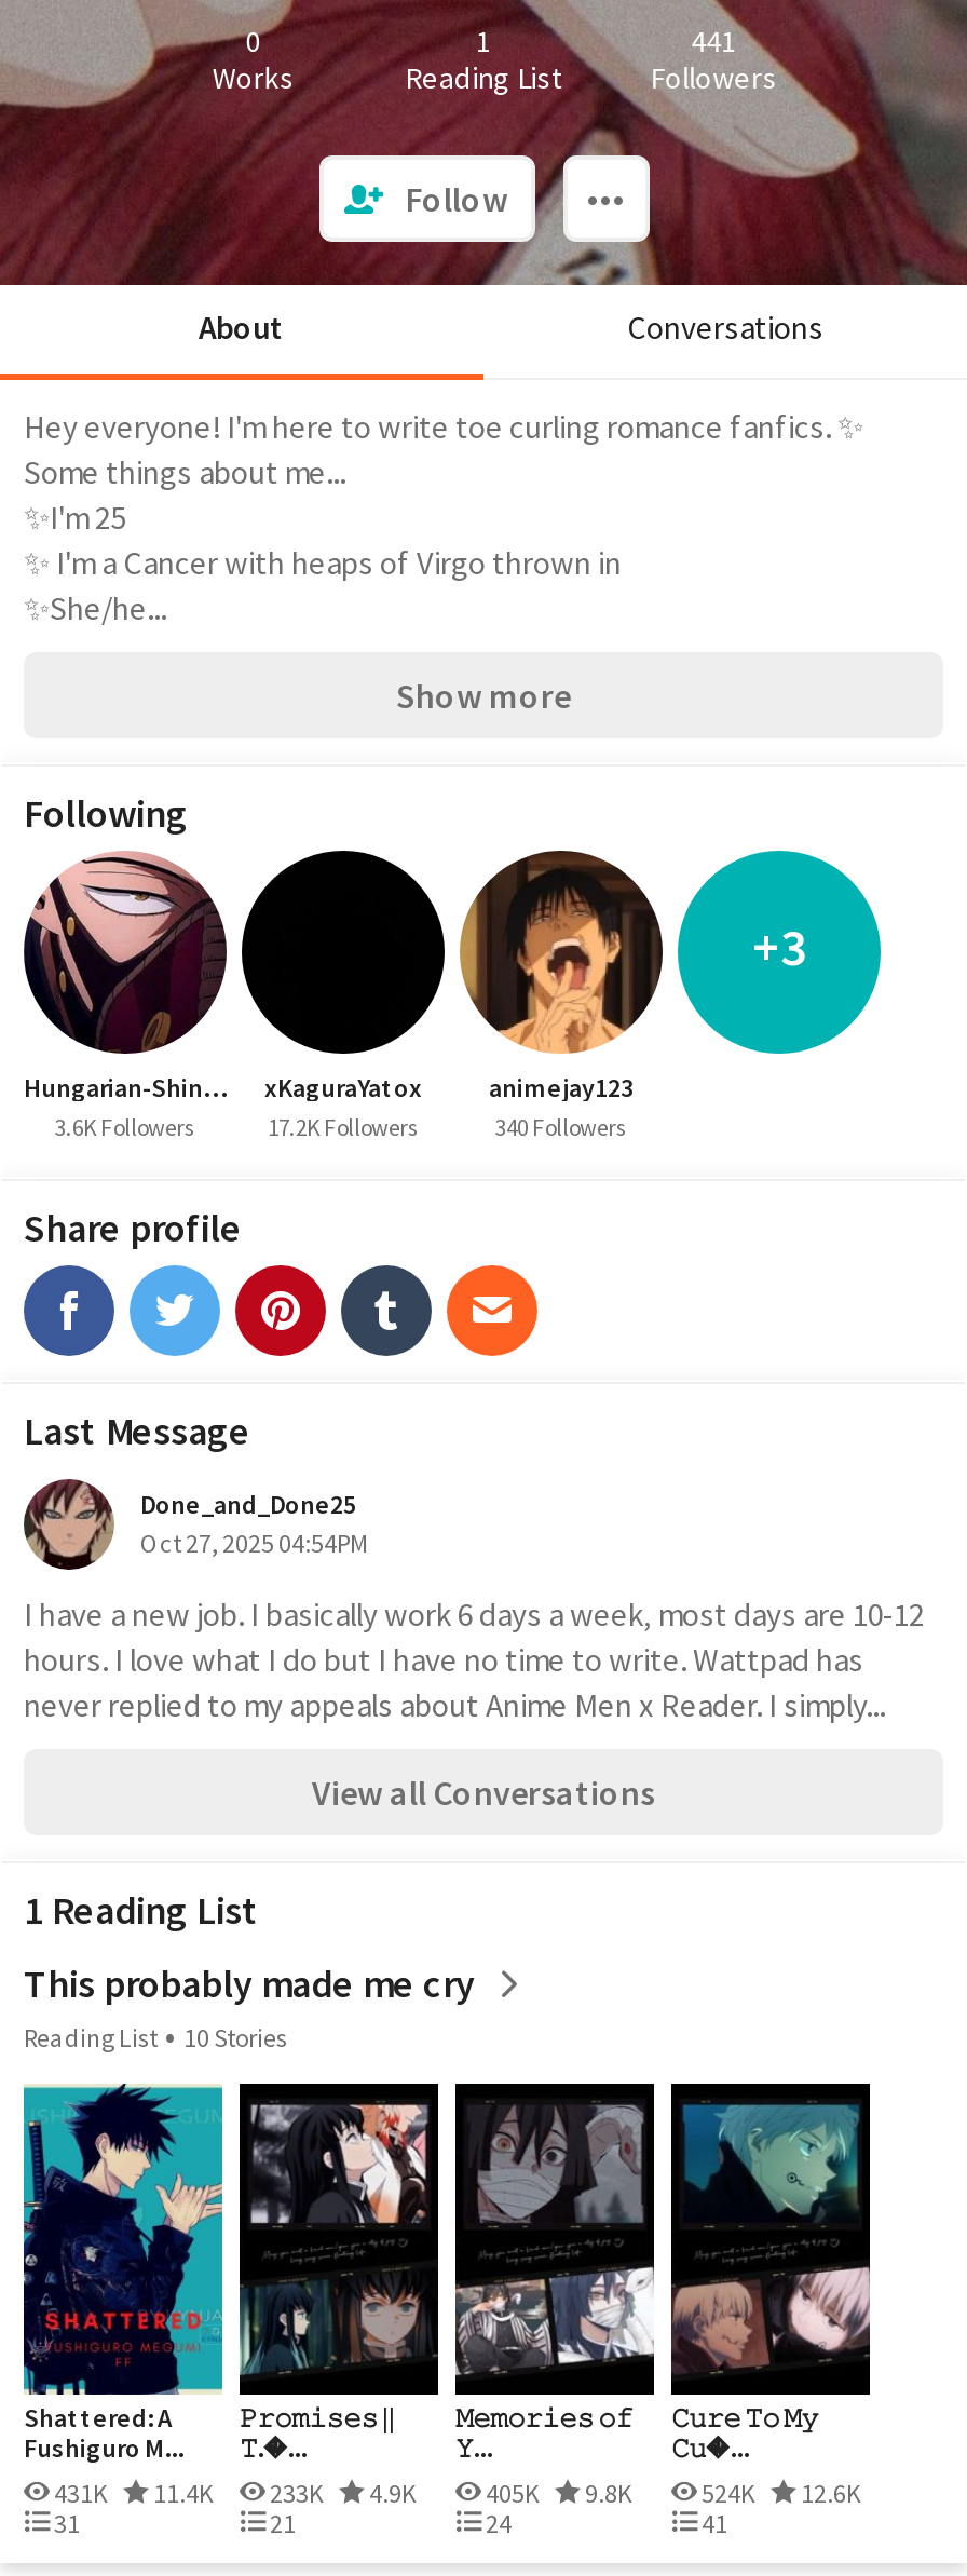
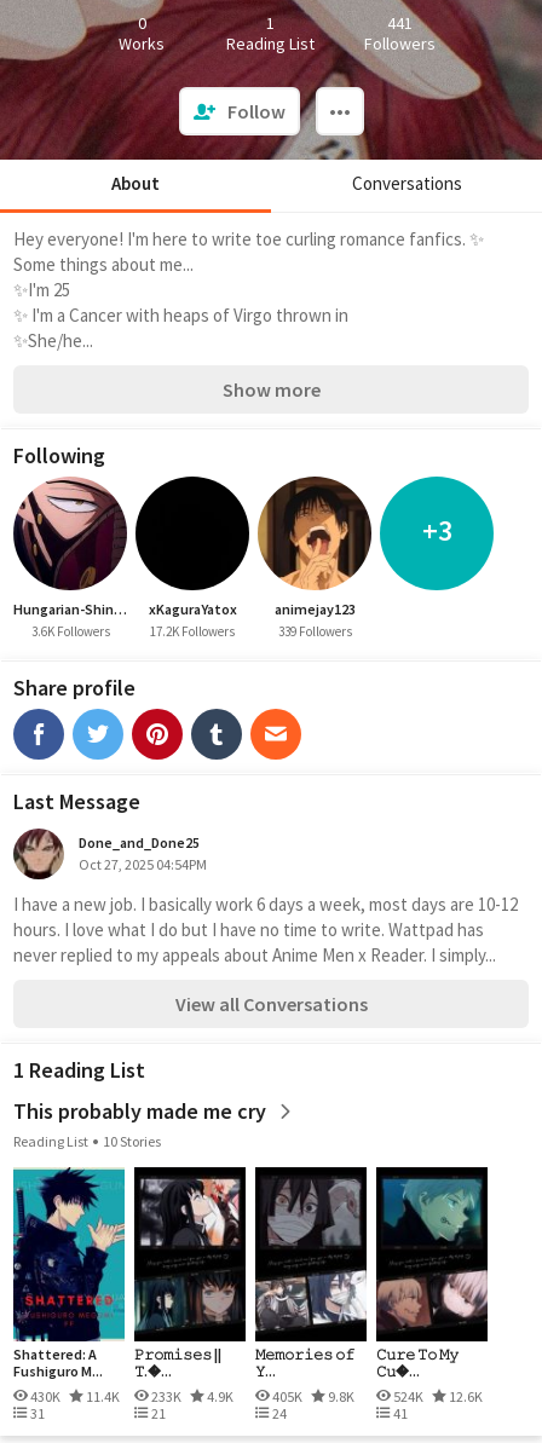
- 340 Followers
+ 339 Followers

- 431K 11.4K 233K 4.9K 405K 9.8K 524K 12.6K
+ 430K 11.4K 233K 4.9K 405K 9.8K 524K 12.6K
